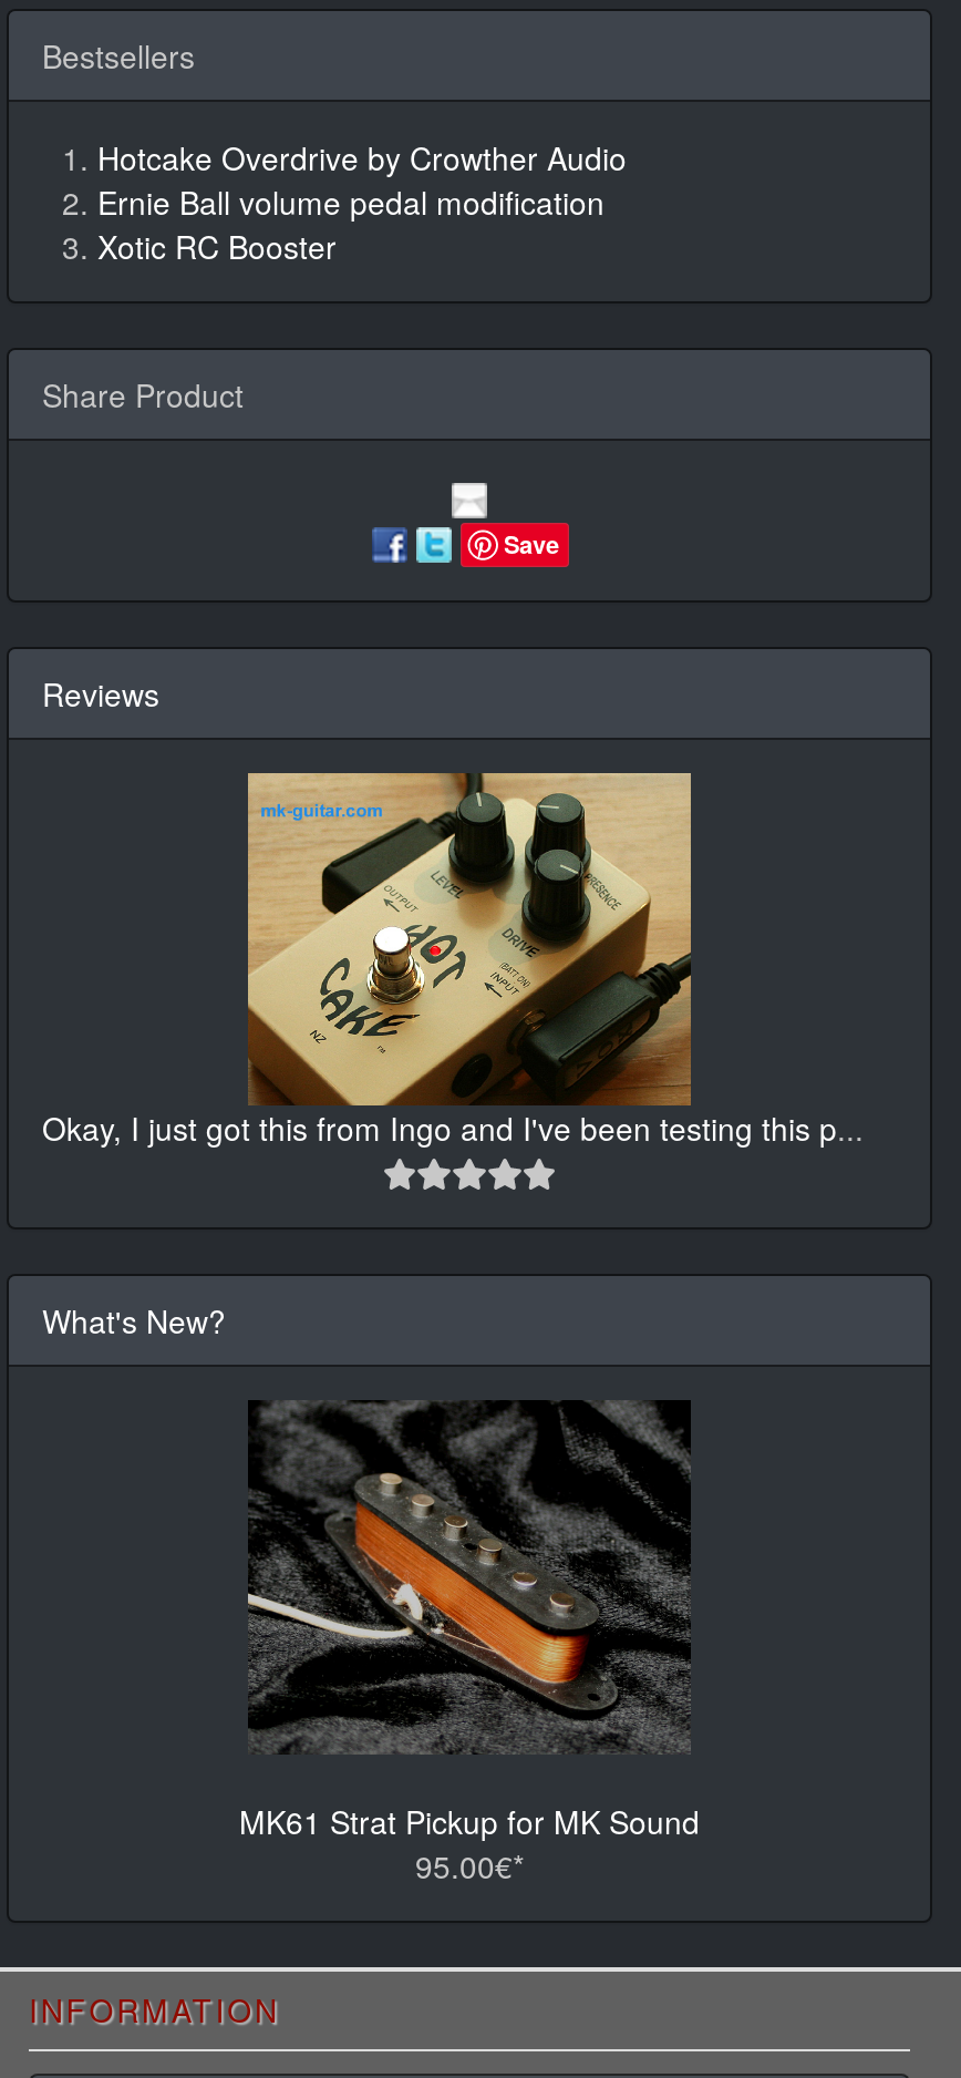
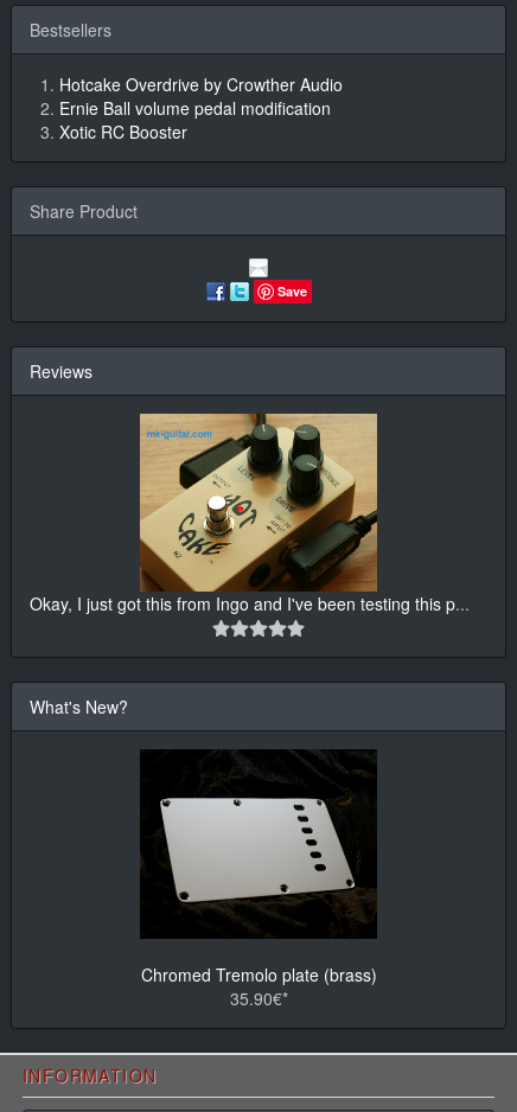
- [image]
- MK61 Strat Pickup for MK Sound
- 95.00€*
+ [image]
+ Chromed Tremolo plate (brass)
+ 35.90€*
